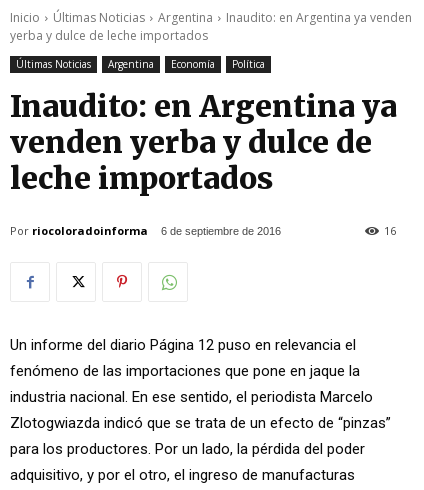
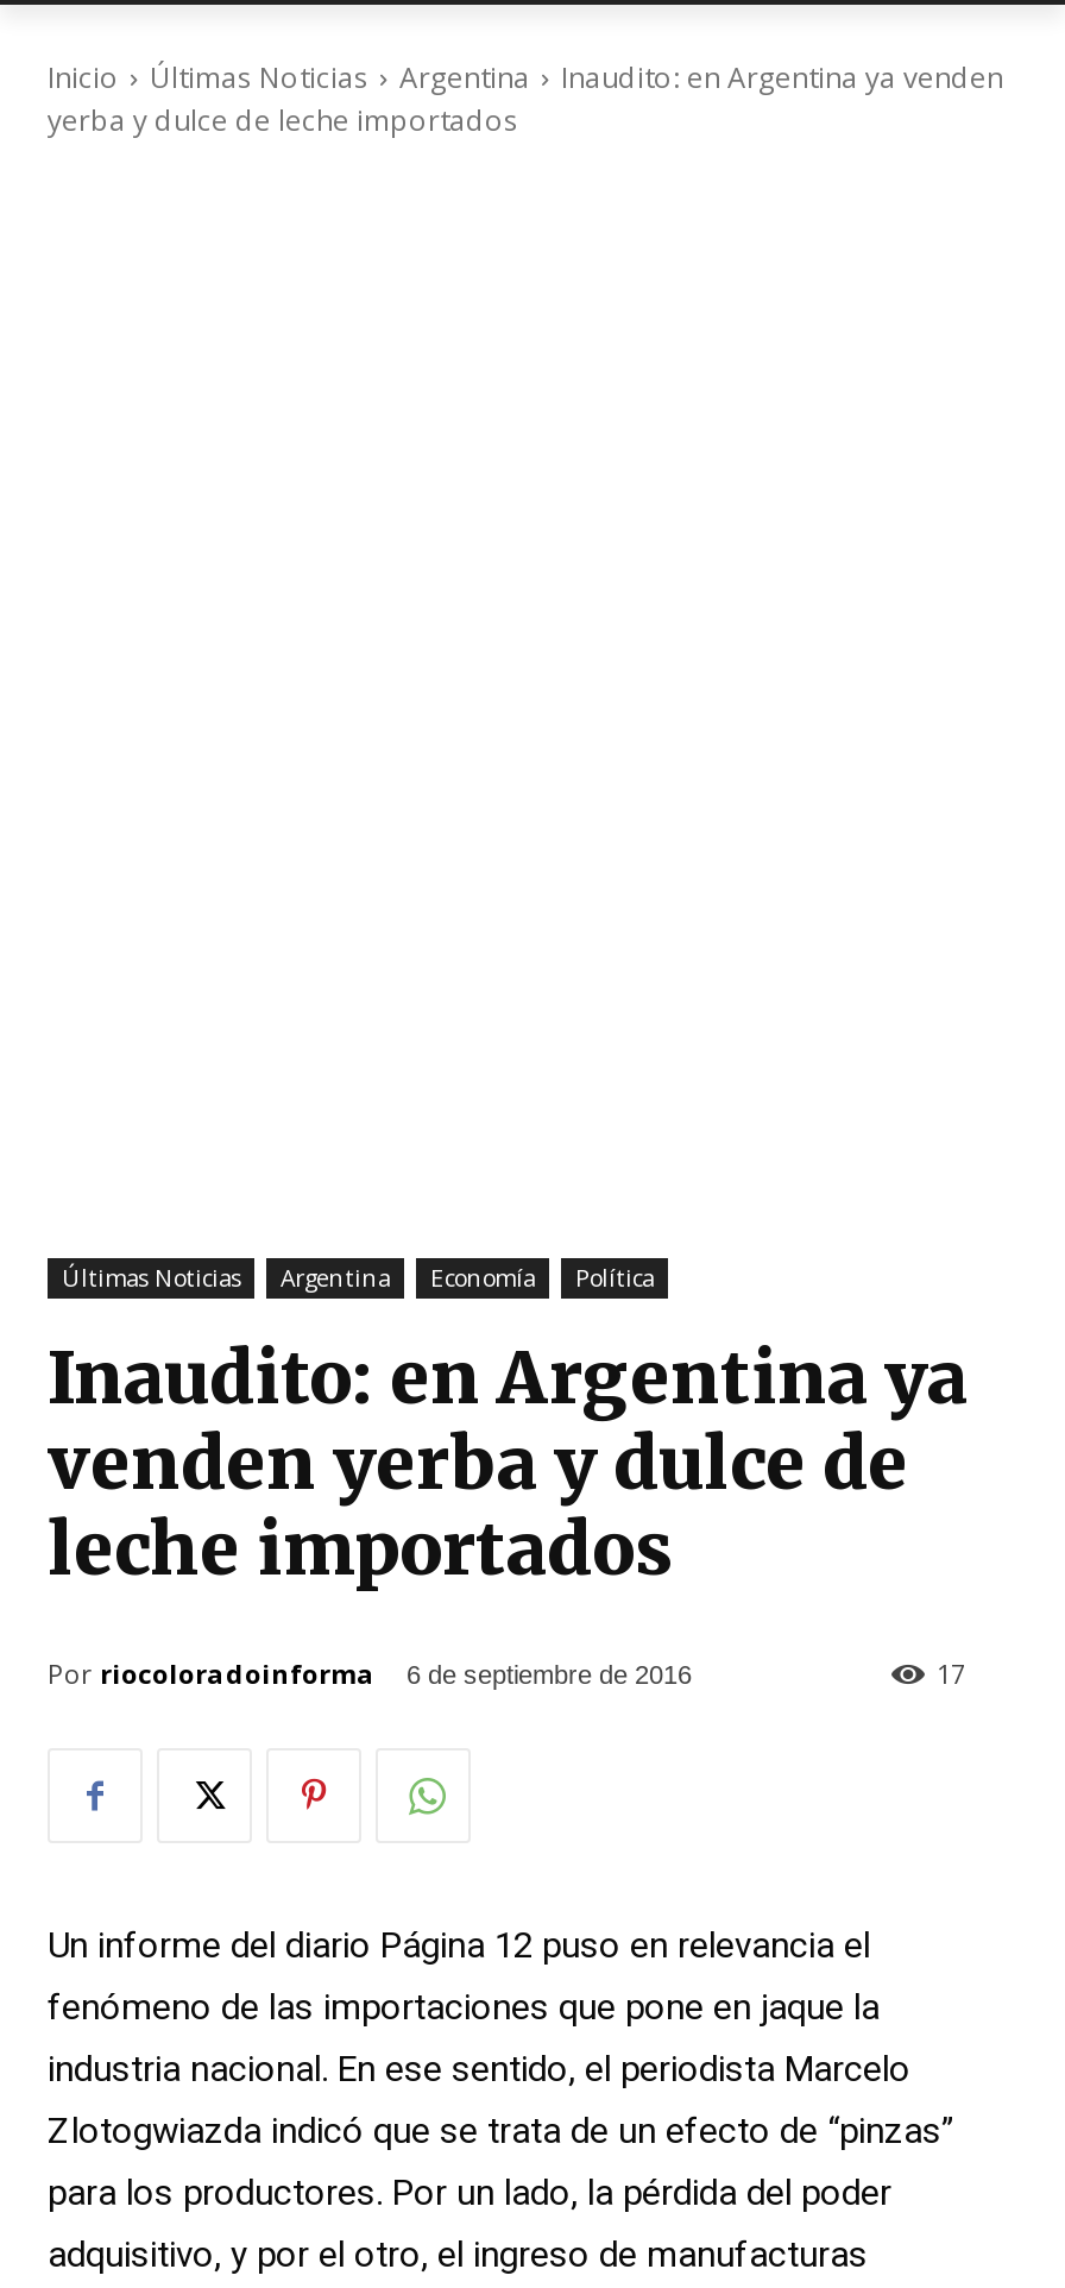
- 16
+ 17
